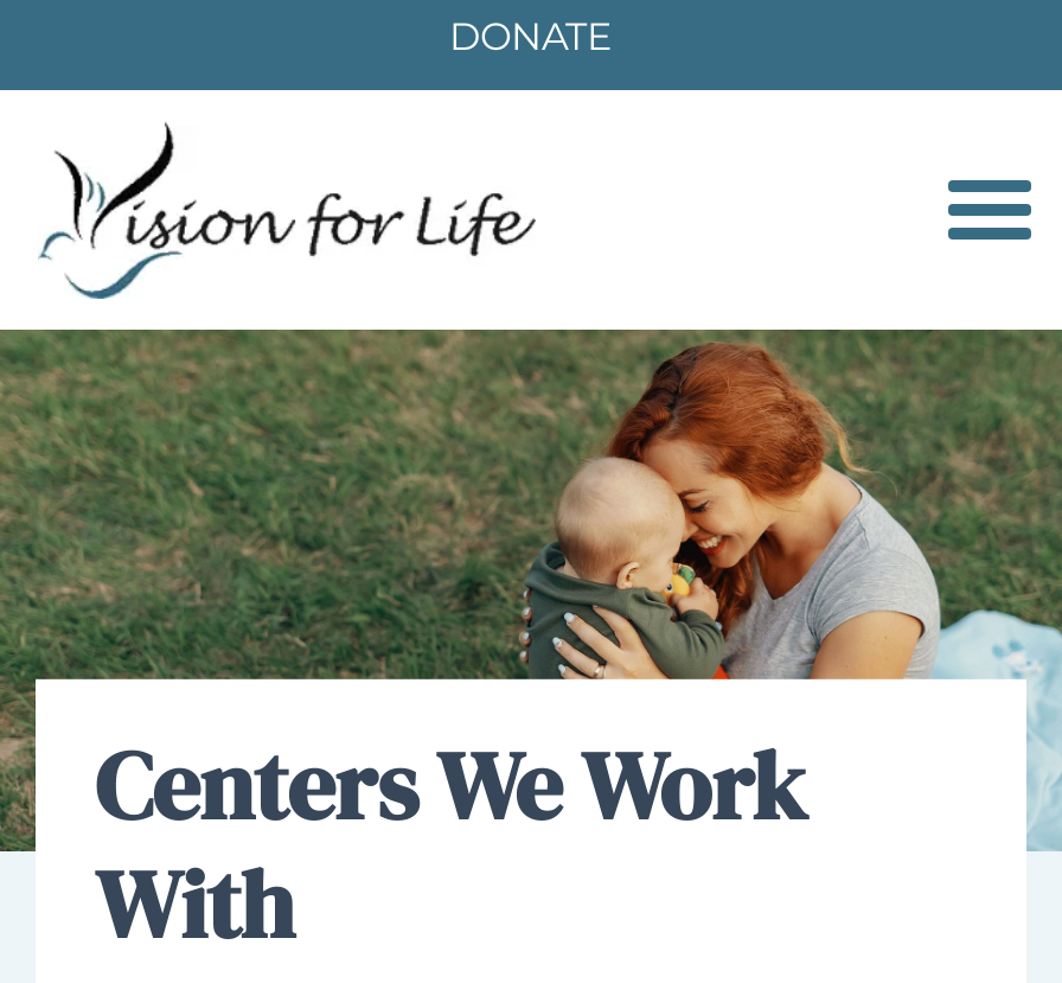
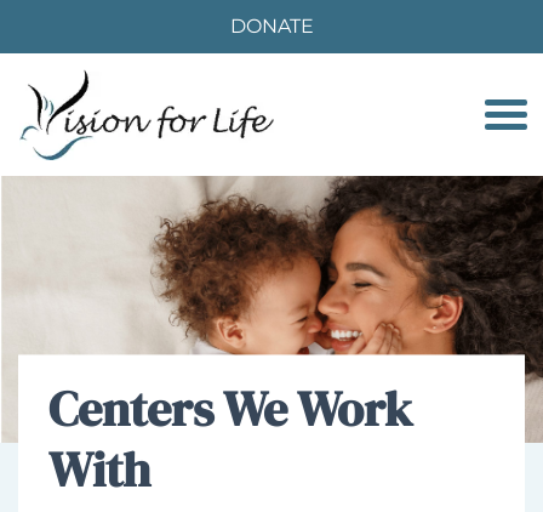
- [image]
+ [image]
